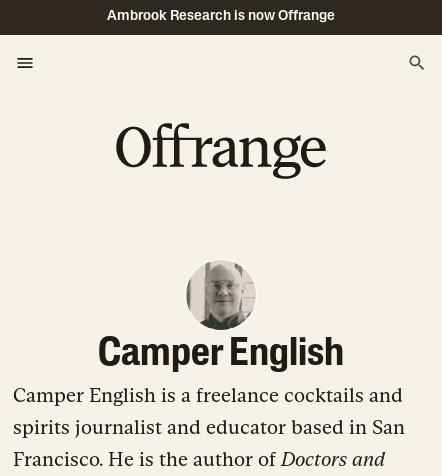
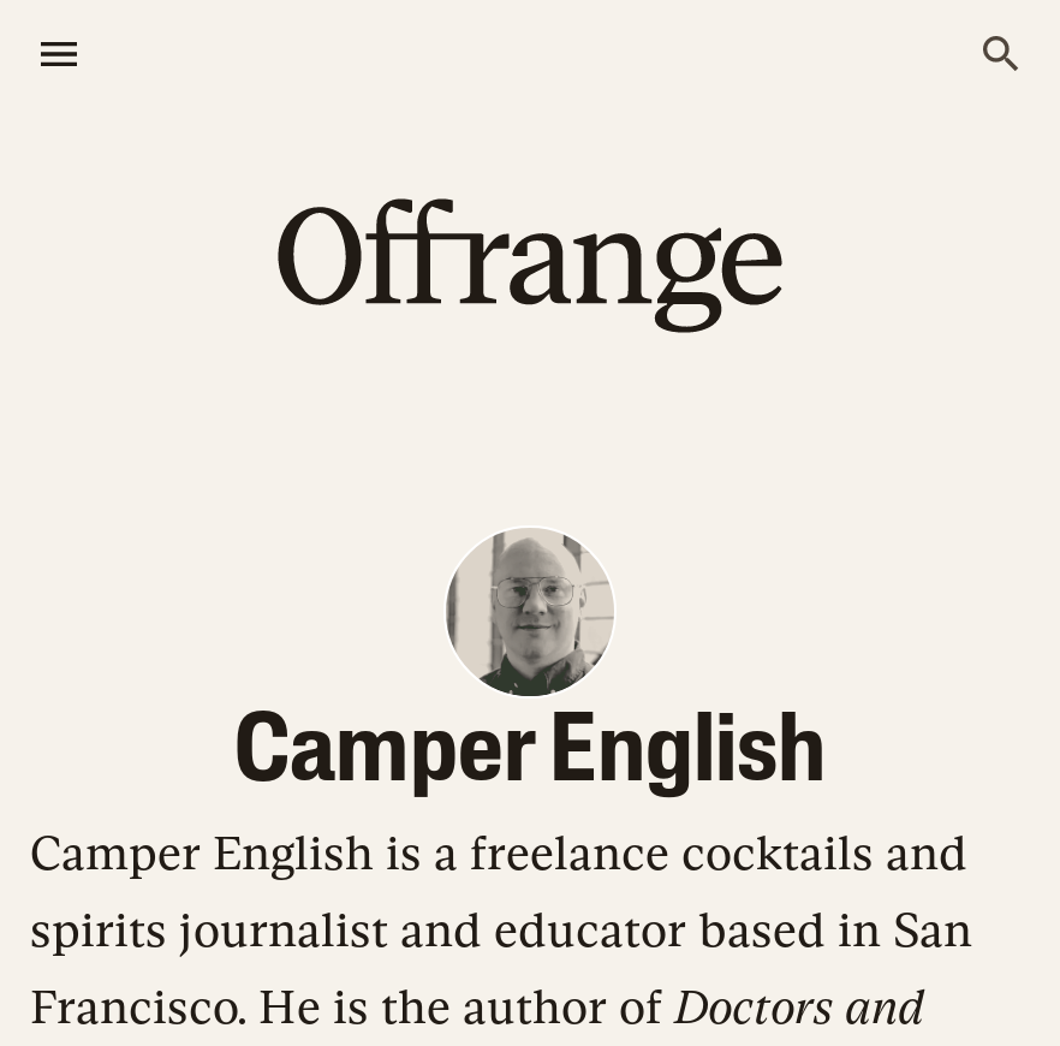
- Ambrook Research is now Offrange
